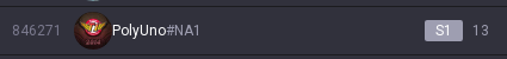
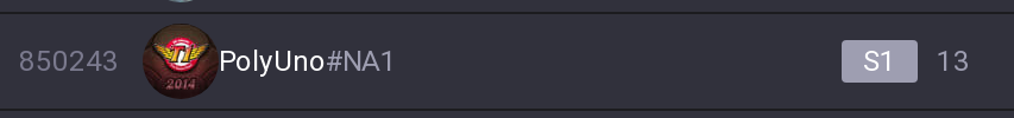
- 846271
+ 850243
